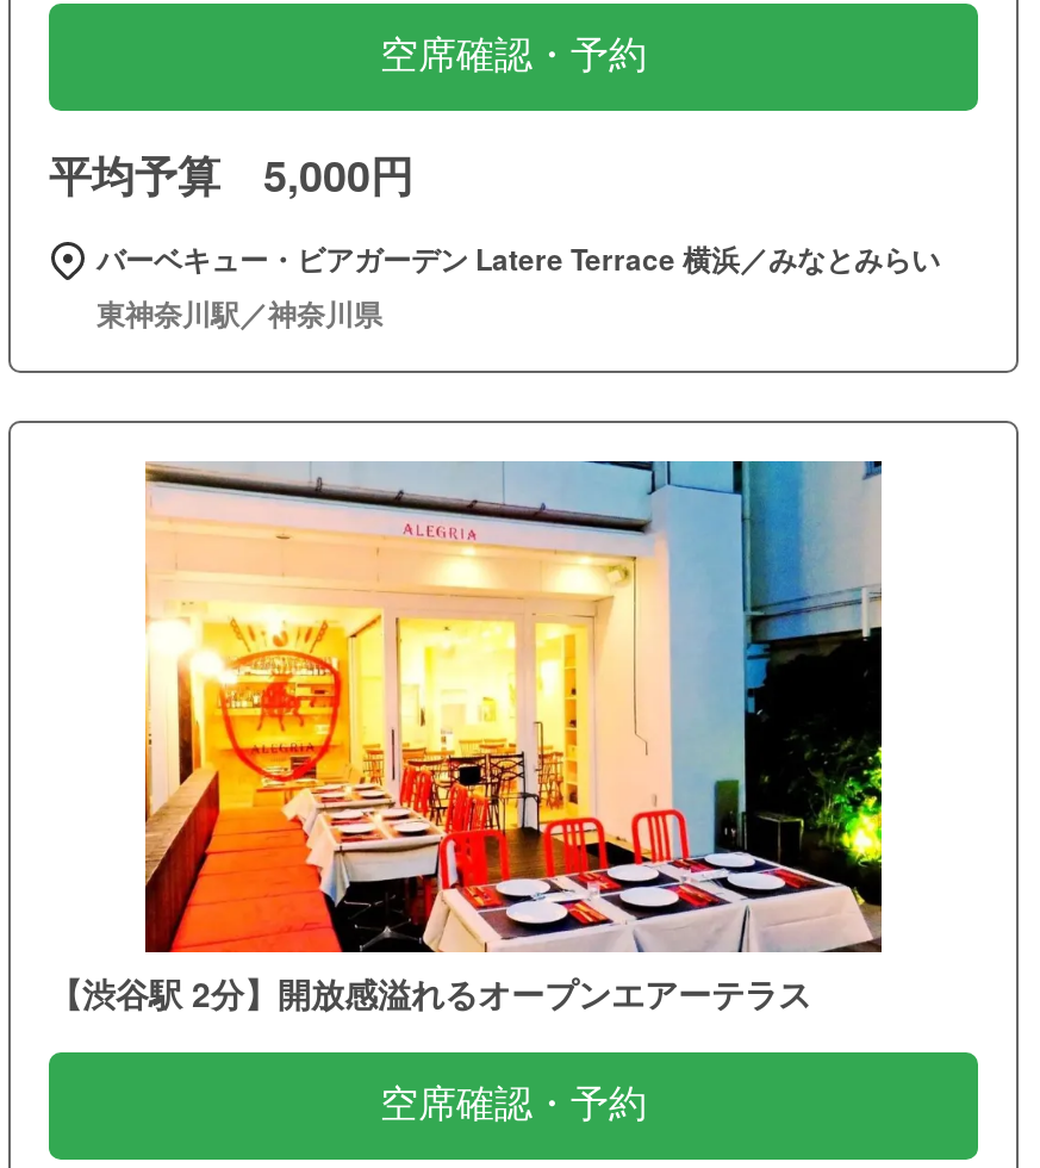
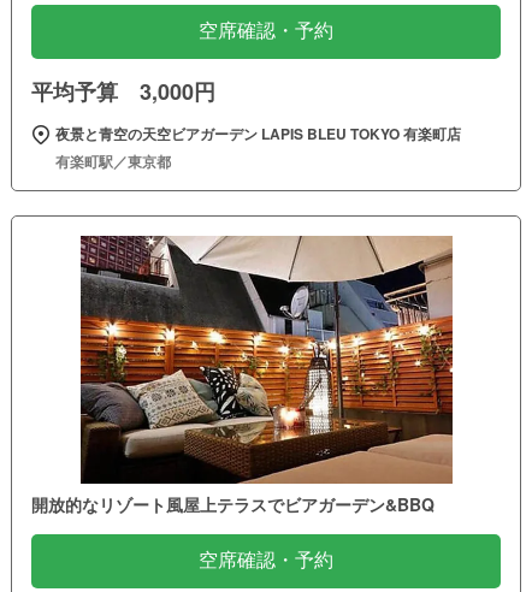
- 平均予算 5,000円
+ 平均予算 3,000円

- バーベキュー・ビアガーデン Latere Terrace 横浜／みなとみらい
- 東神奈川駅／神奈川県
+ 夜景と青空の天空ビアガーデン LAPIS BLEU TOKYO 有楽町店
+ 有楽町駅／東京都

- [image]
- 【渋谷駅 2分】開放感溢れるオープンエアーテラス
+ [image]
+ 開放的なリゾート風屋上テラスでビアガーデン&BBQ
